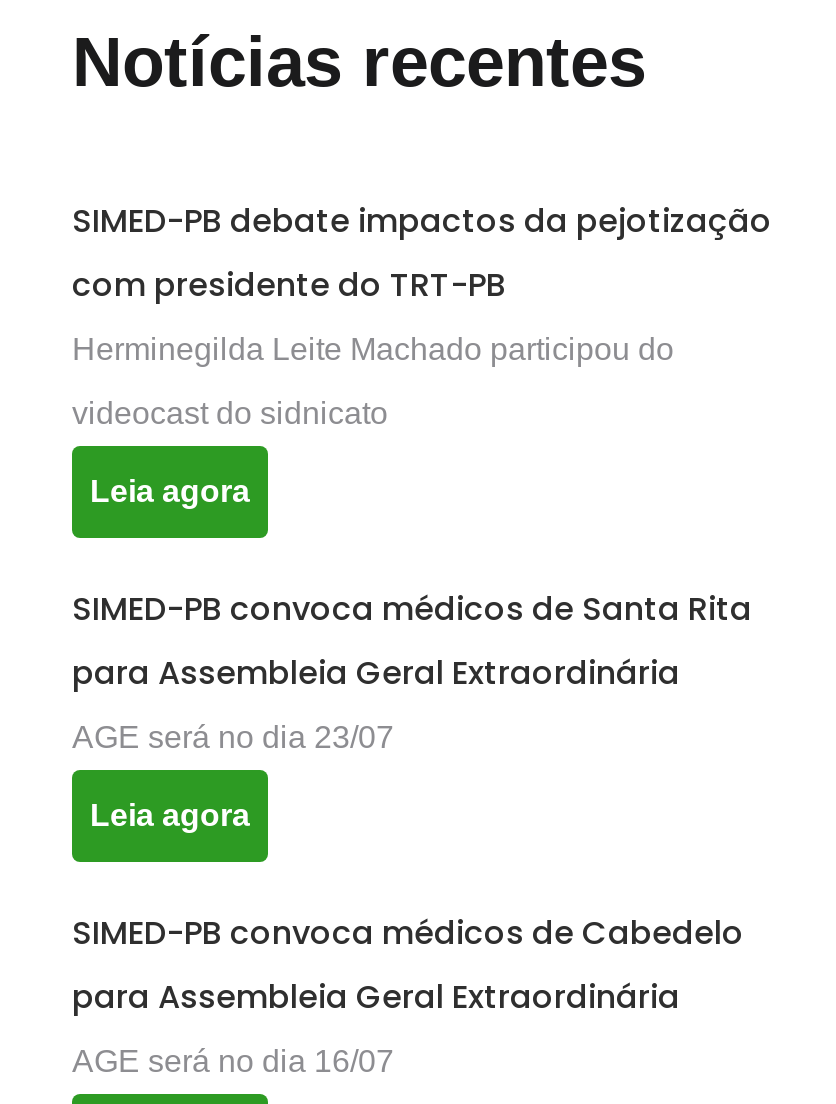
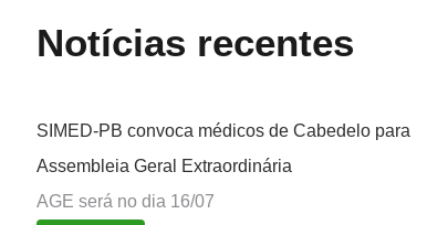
- SIMED-PB debate impactos da pejotização
- com presidente do TRT-PB
- Herminegilda Leite Machado participou do
- videocast do sidnicato
- Leia agora
- SIMED-PB convoca médicos de Santa Rita
- para Assembleia Geral Extraordinária
- AGE será no dia 23/07
- Leia agora
- SIMED-PB convoca médicos de Cabedelo
- para Assembleia Geral Extraordinária
+ SIMED-PB convoca médicos de Cabedelo para
+ Assembleia Geral Extraordinária
